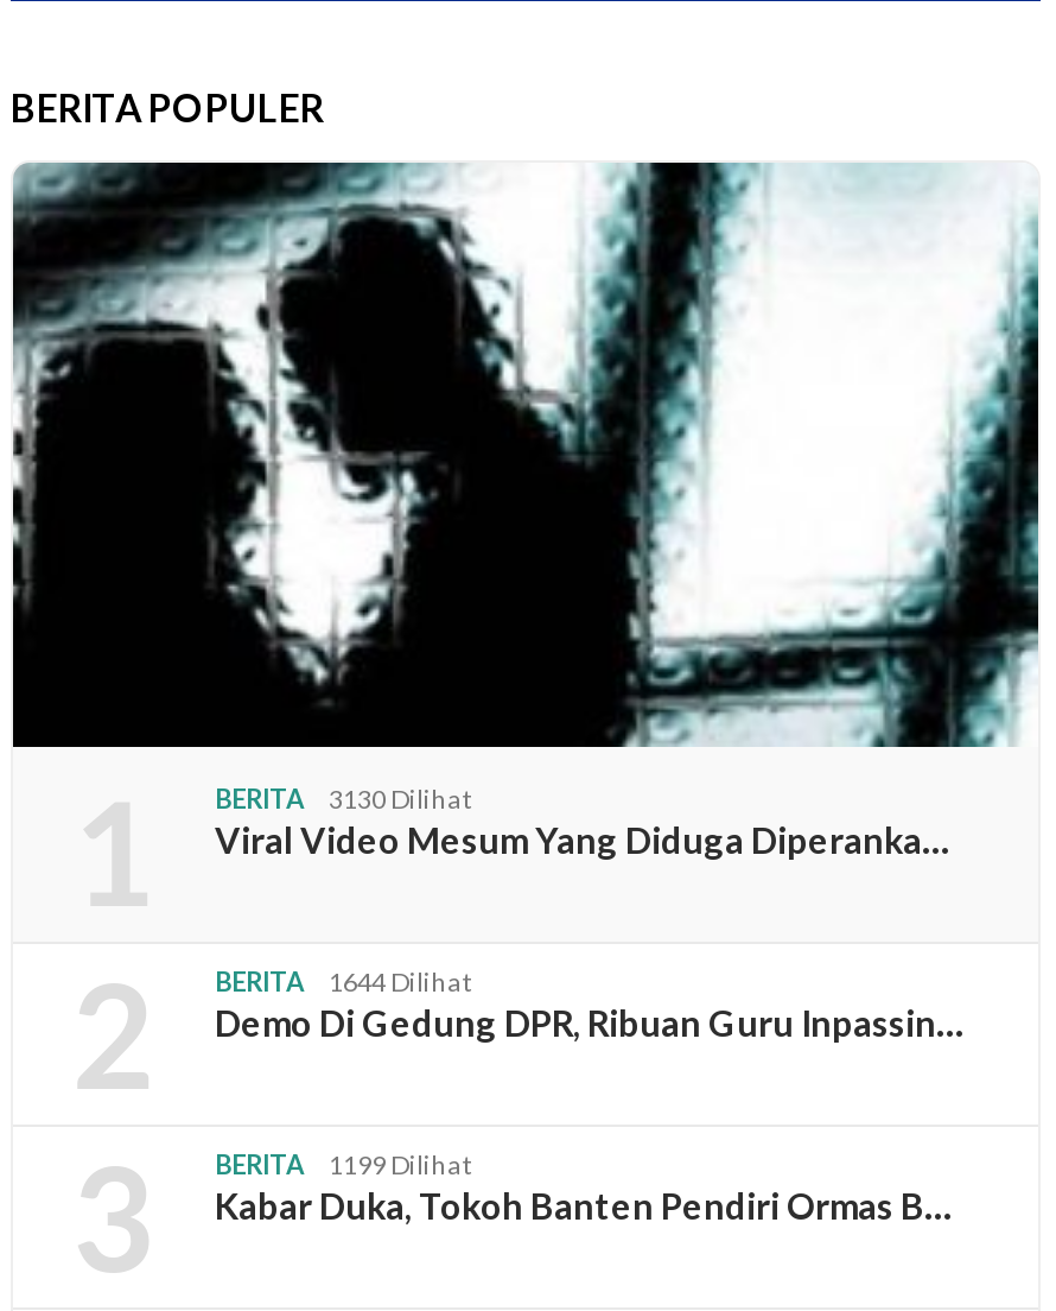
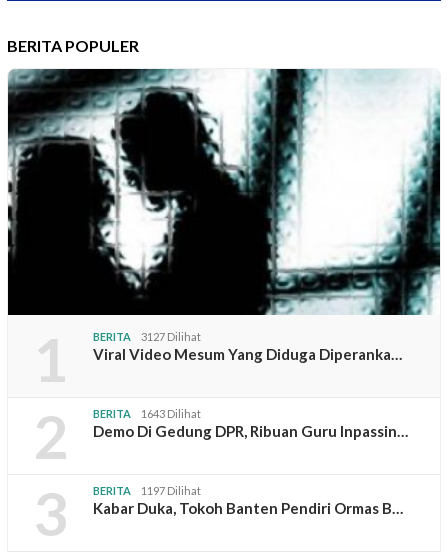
- BERITA 3130 Dilihat
+ BERITA 3127 Dilihat

- BERITA 1644 Dilihat
+ BERITA 1643 Dilihat

- BERITA 1199 Dilihat
+ BERITA 1197 Dilihat
